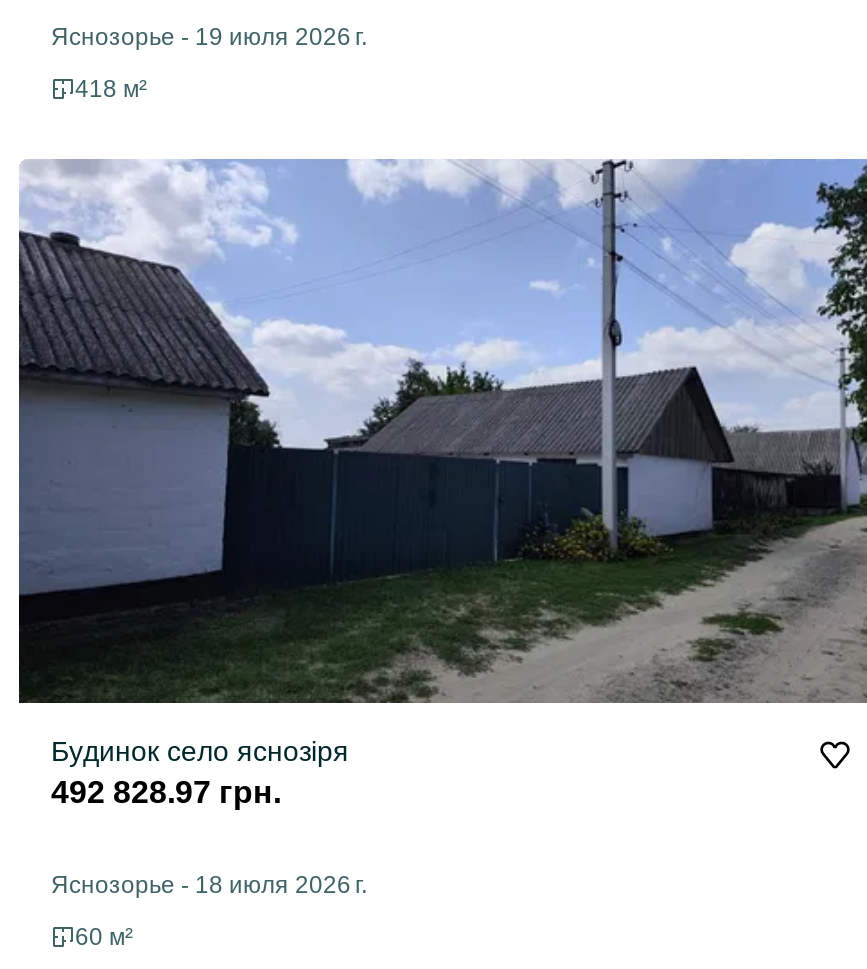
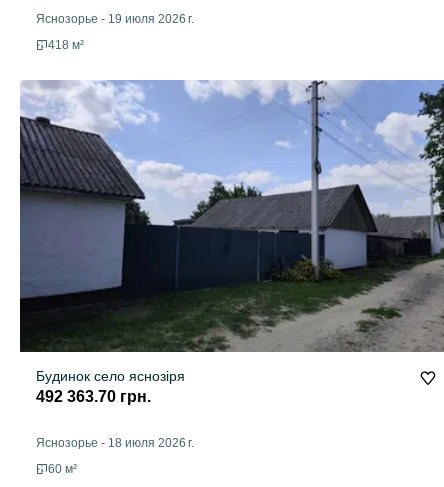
- 492 828.97 грн.
+ 492 363.70 грн.
